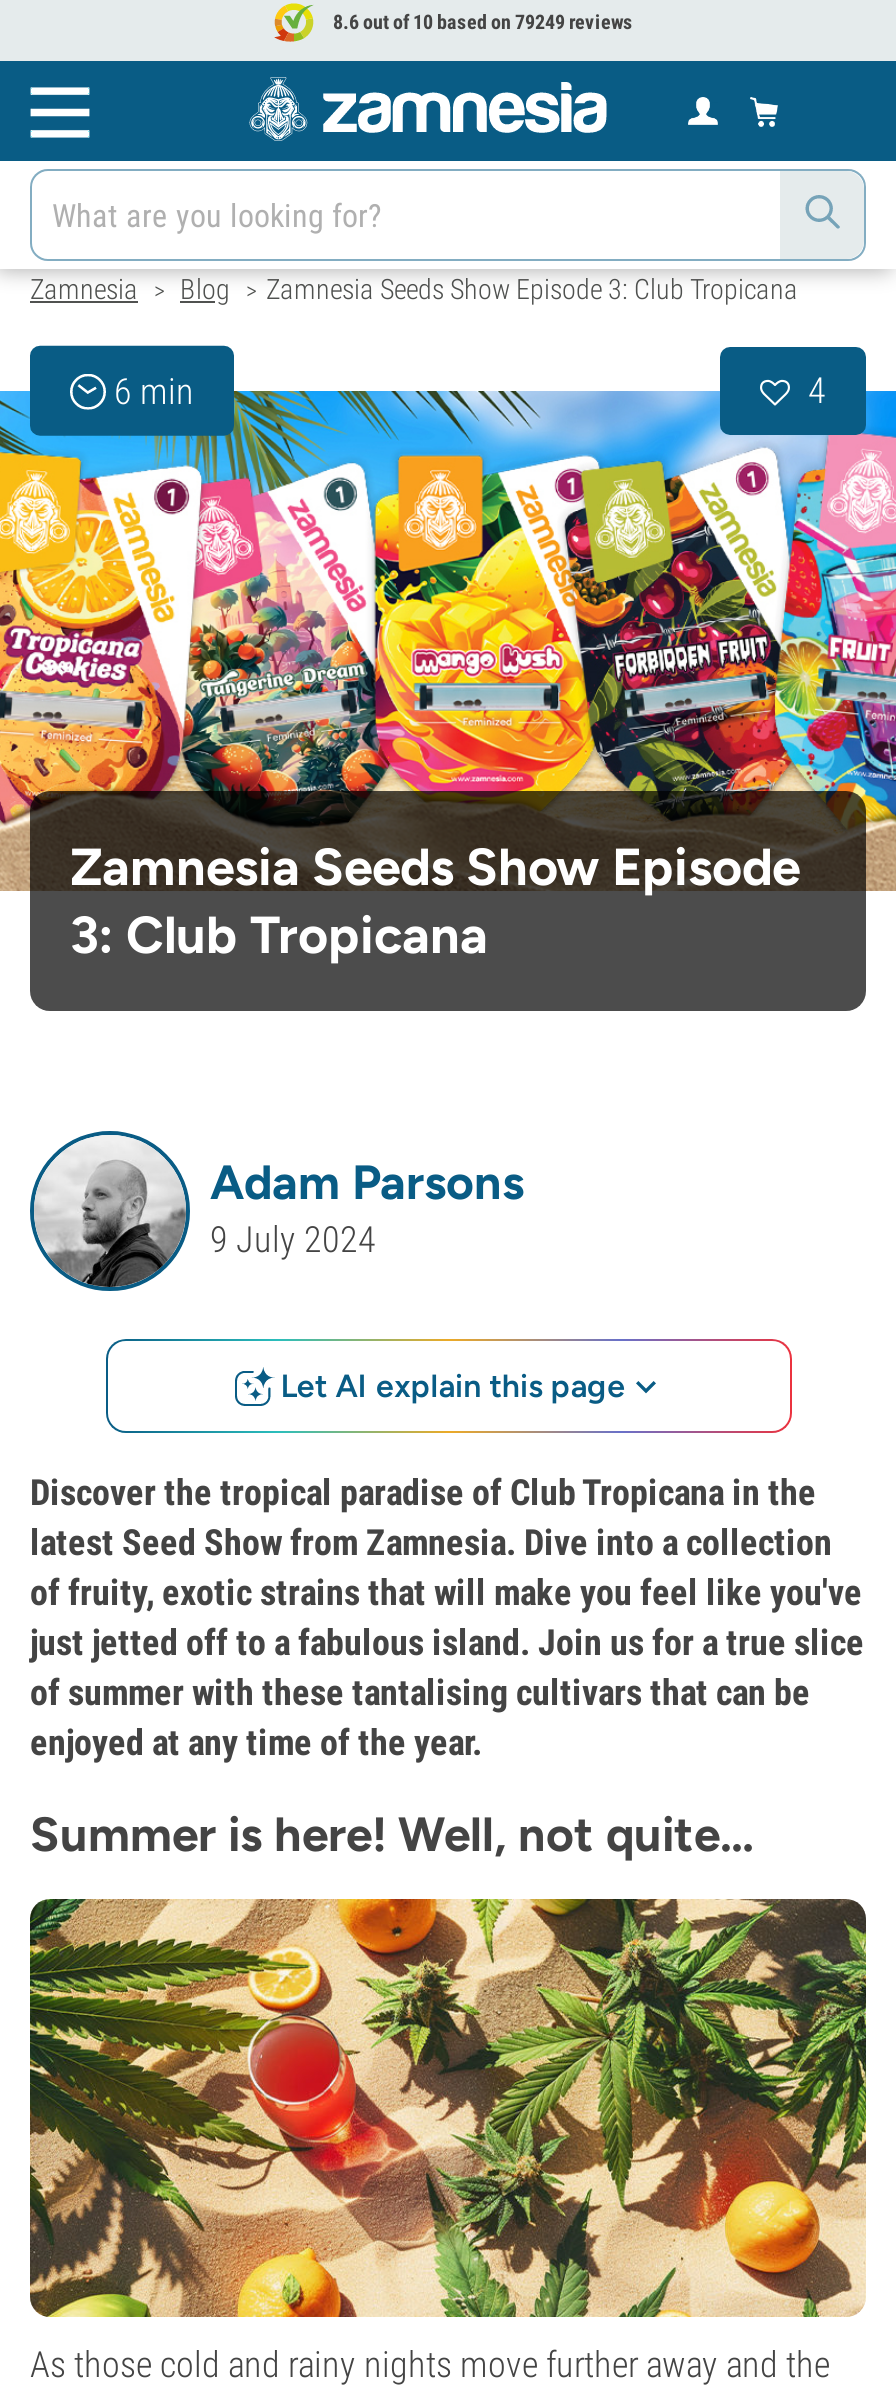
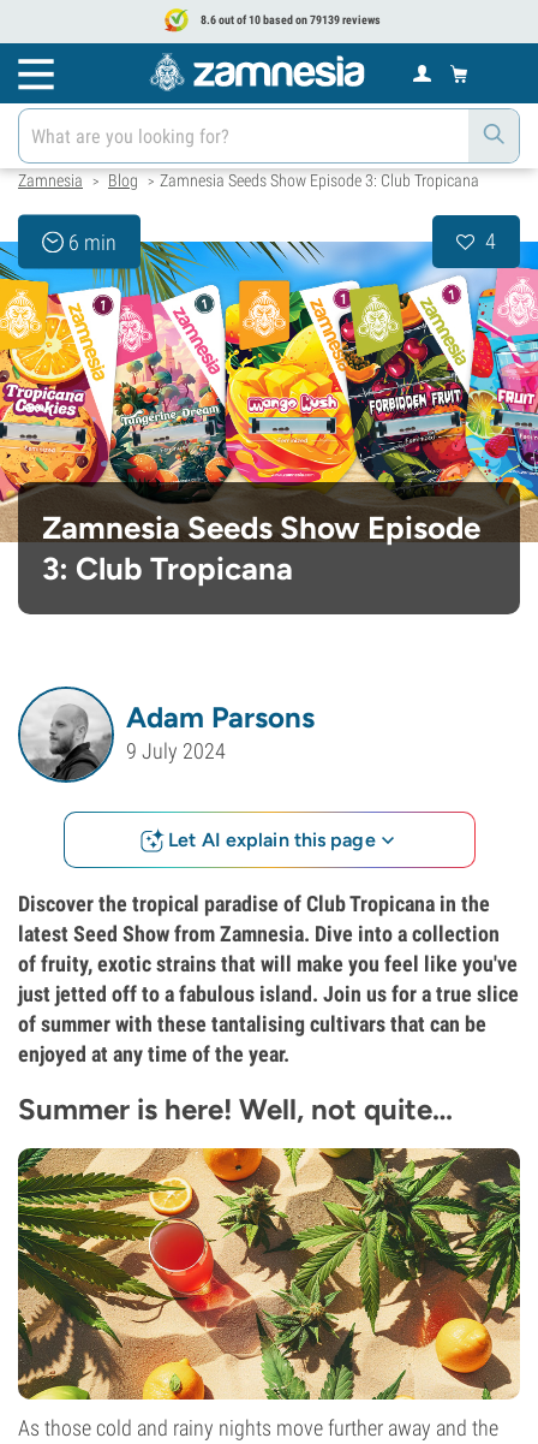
- 8.6 out of 10 based on 79249 reviews
+ 8.6 out of 10 based on 79139 reviews
